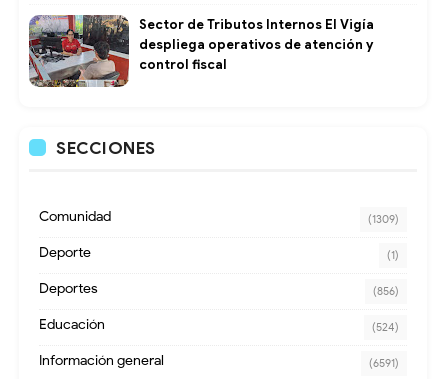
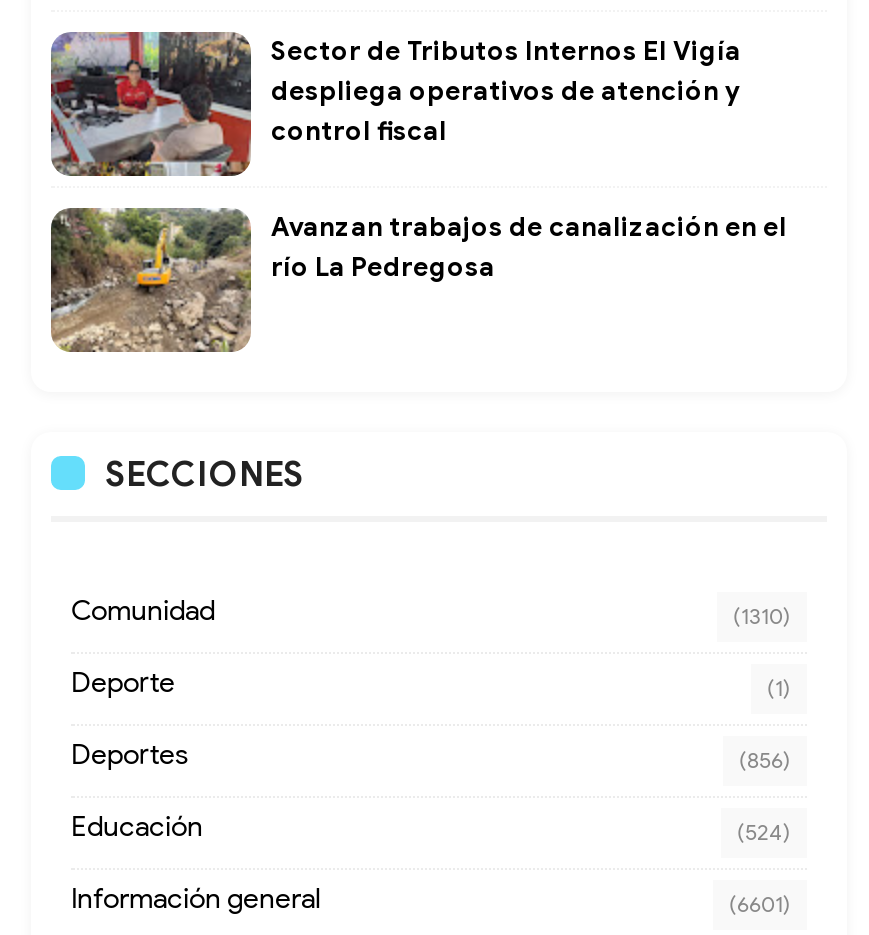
+ [image]
+ Avanzan trabajos de canalización en el
+ río La Pedregosa

- (1309)
+ (1310)

- (6591)
+ (6601)
